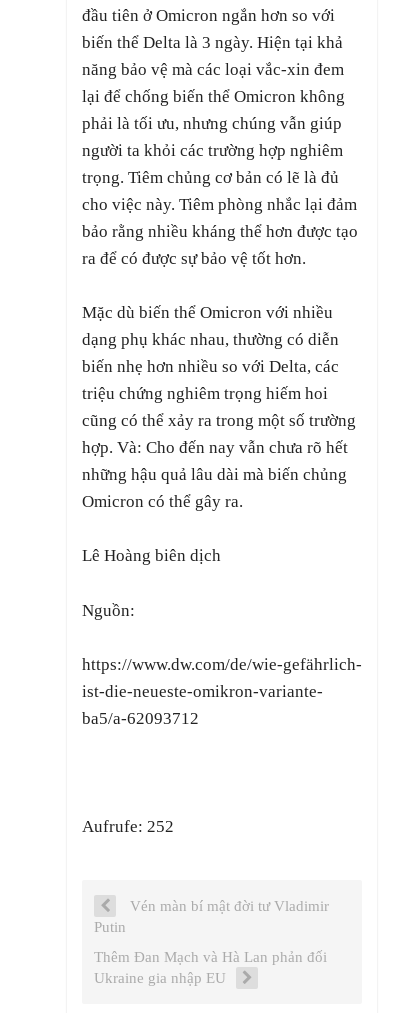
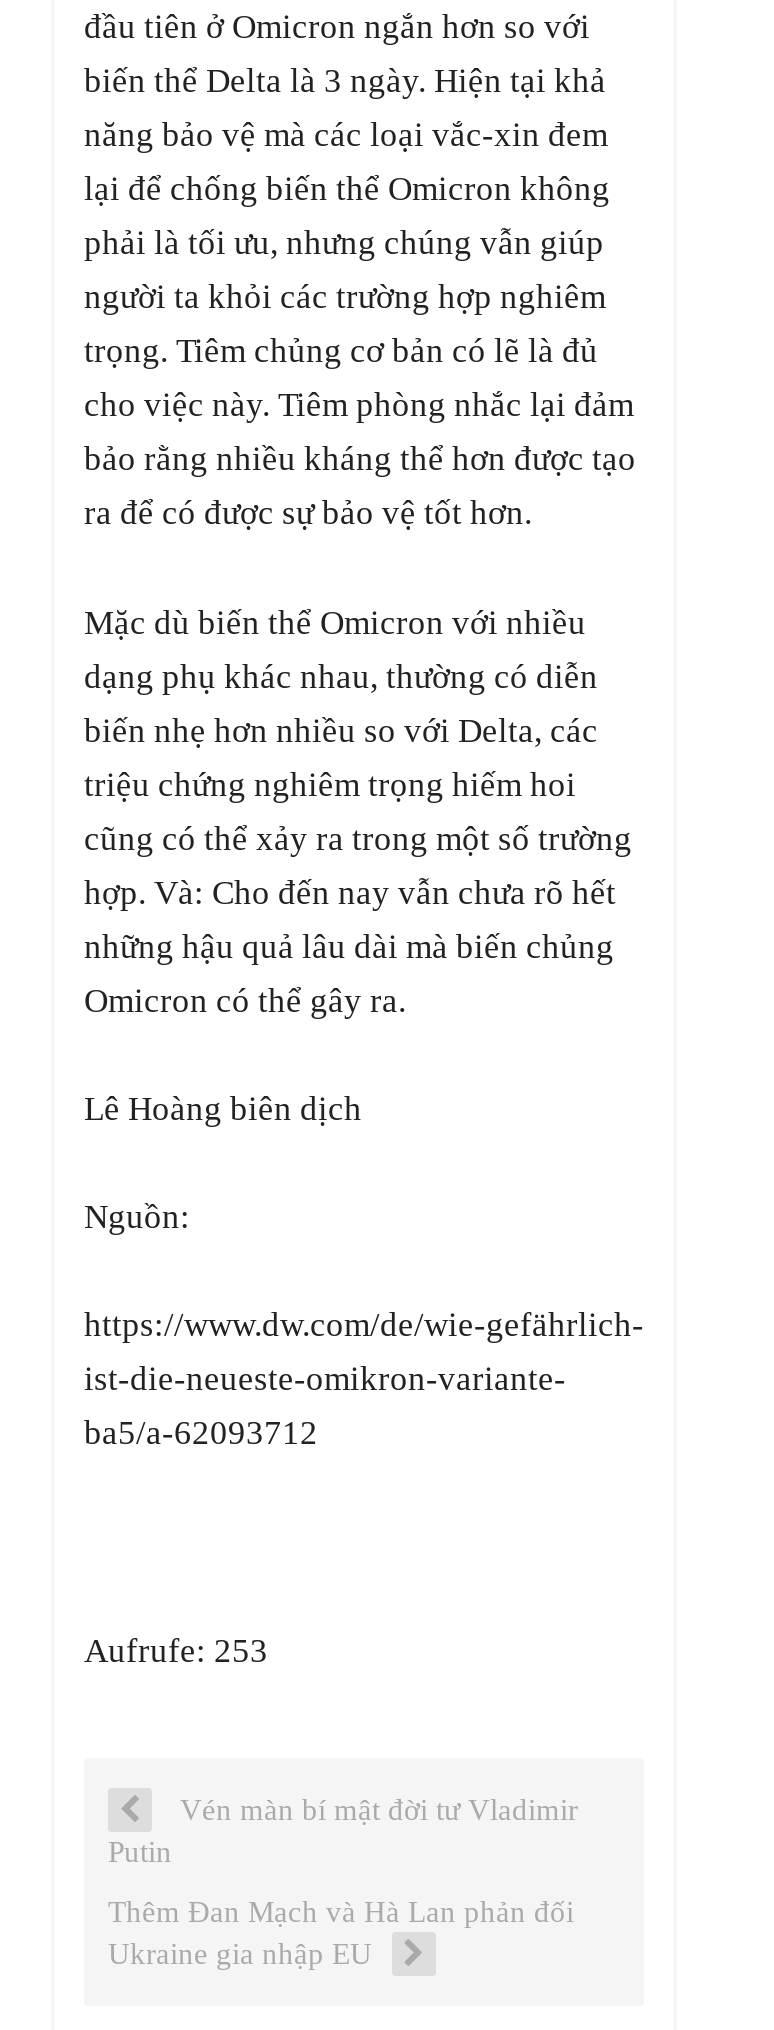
- Aufrufe: 252
+ Aufrufe: 253
